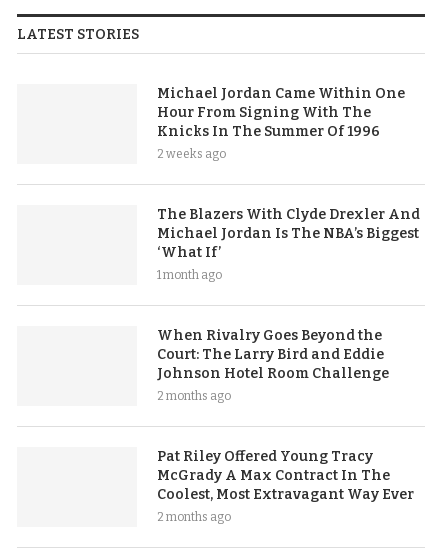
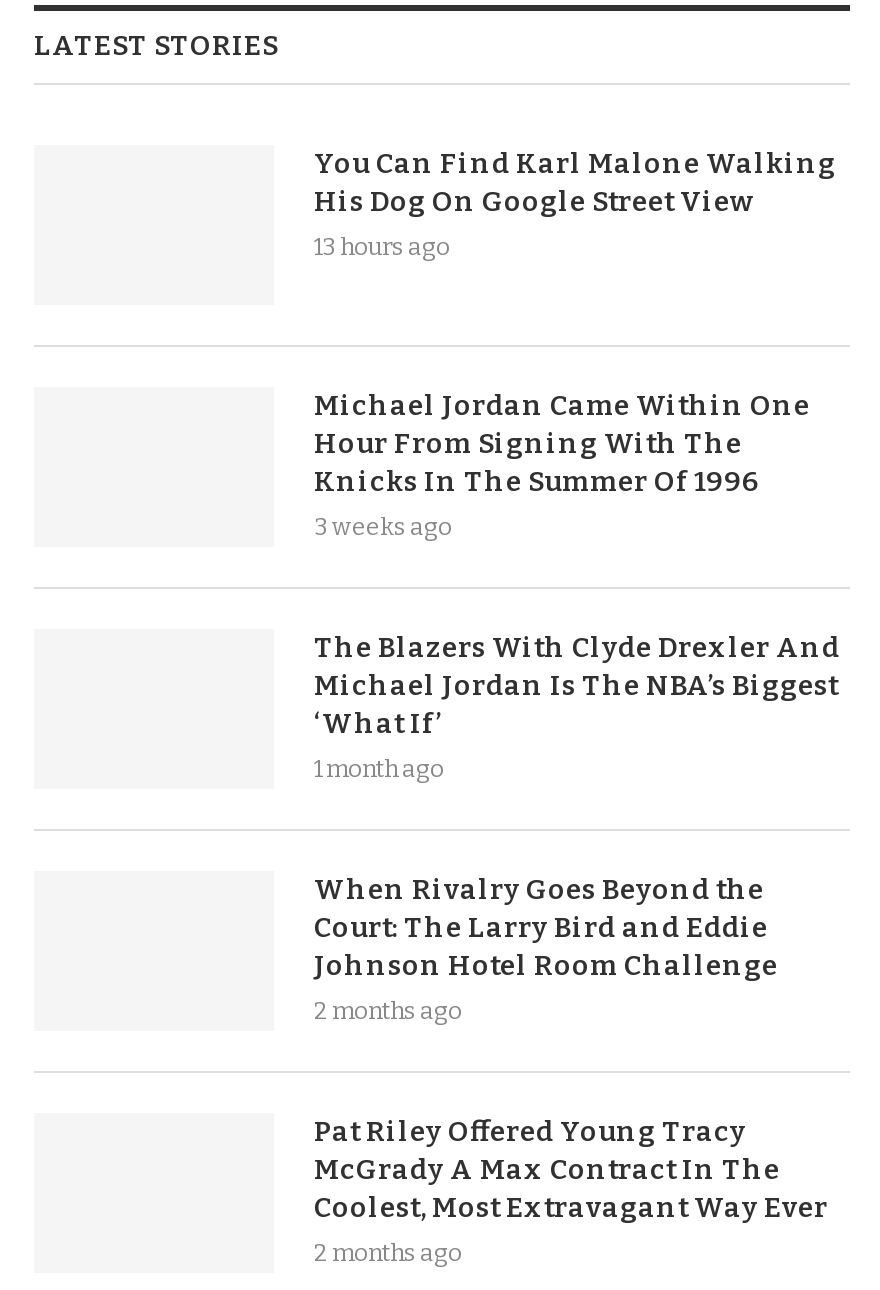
+ You Can Find Karl Malone Walking
+ His Dog On Google Street View
+ 13 hours ago

- 2 weeks ago
+ 3 weeks ago
